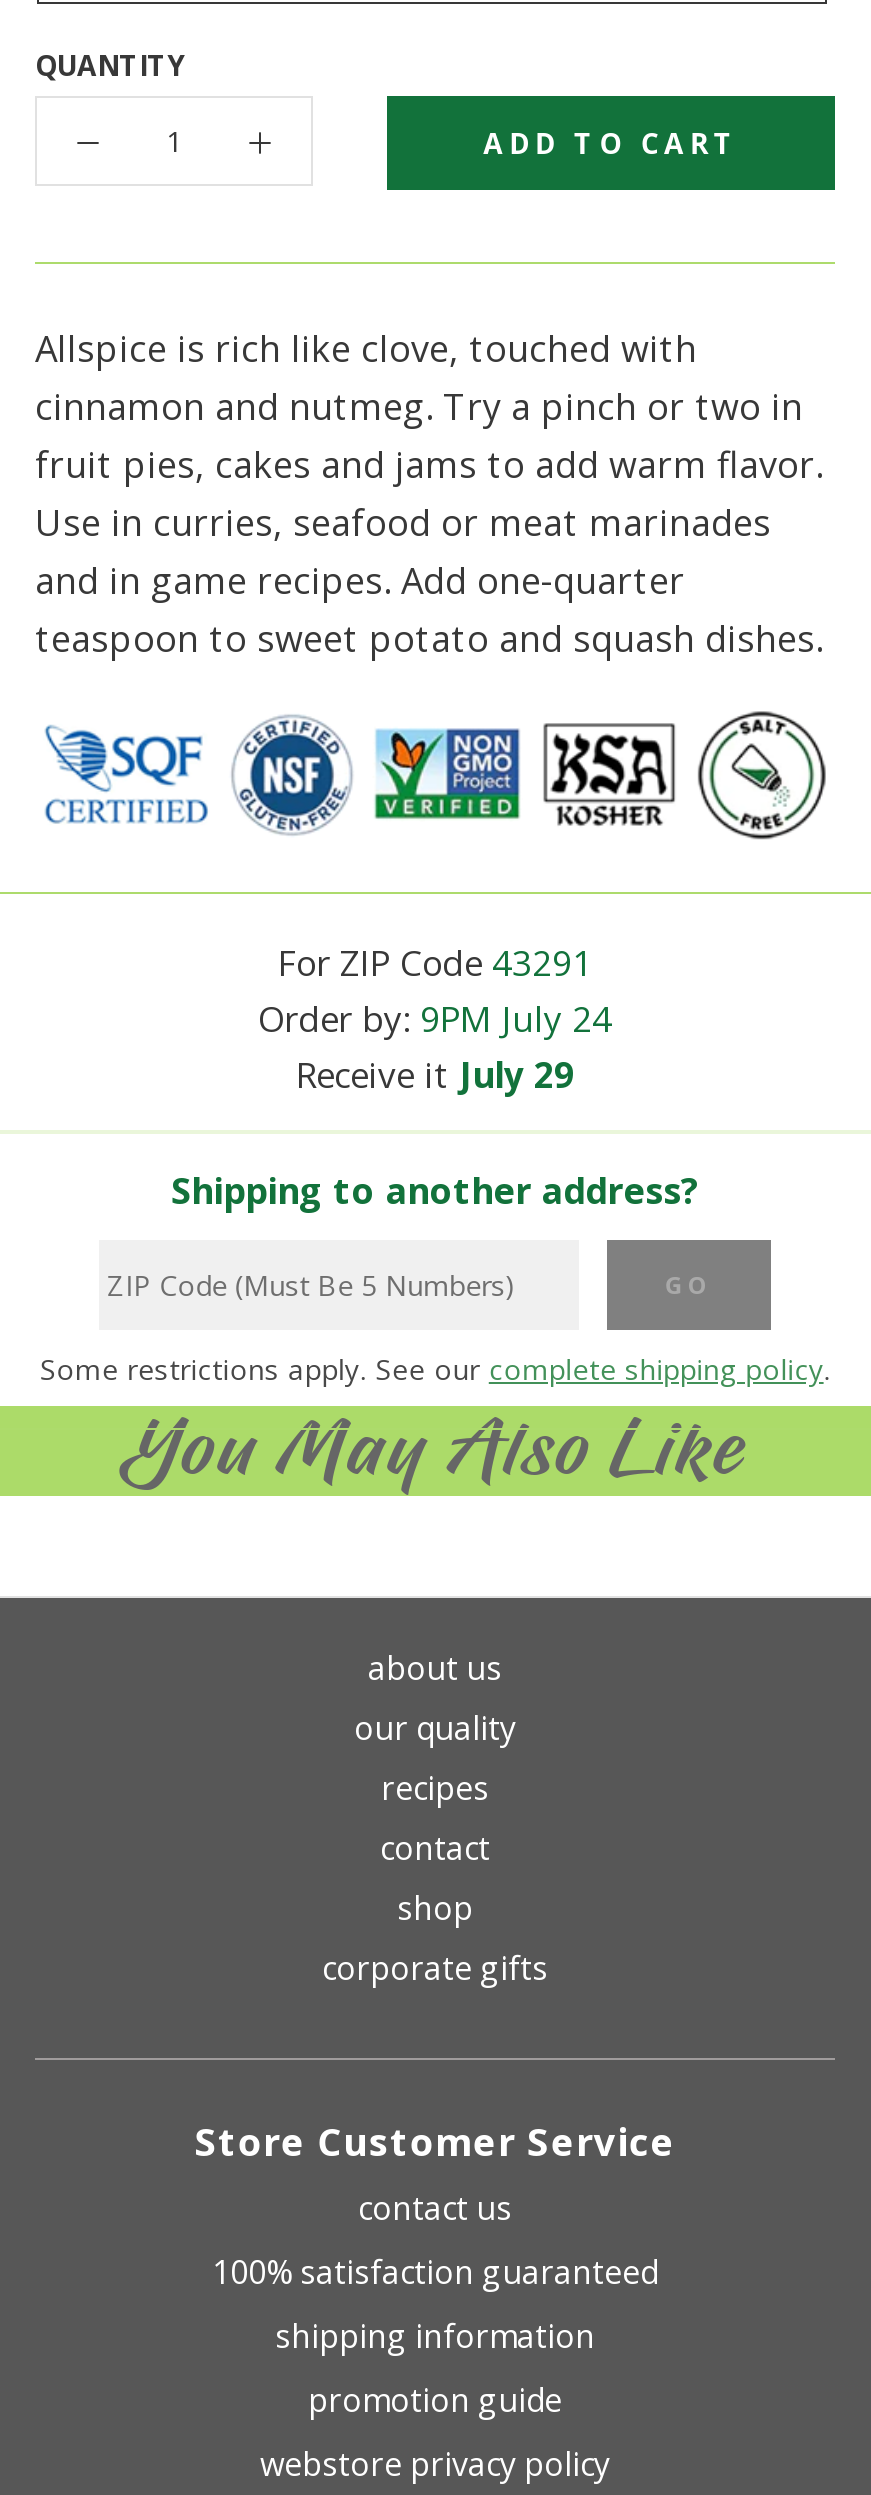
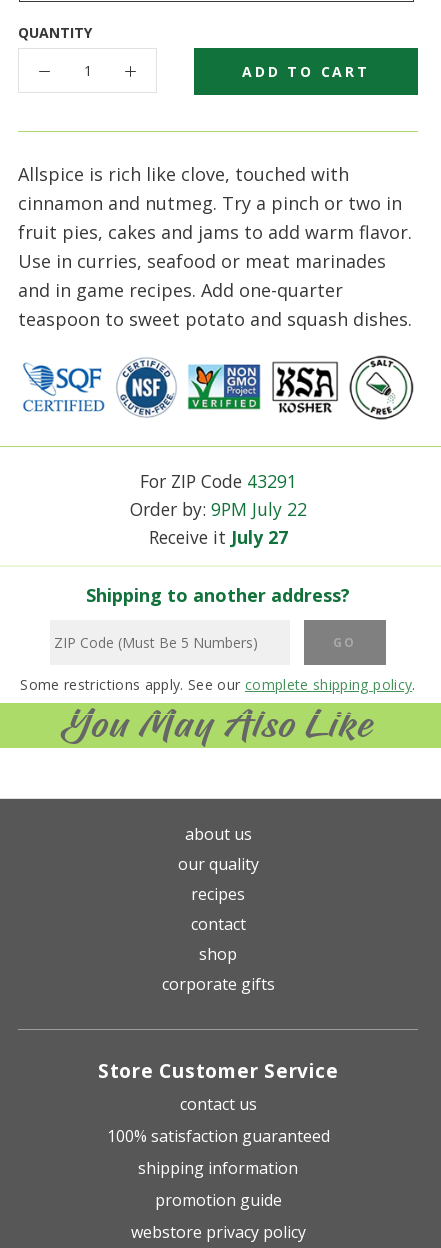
- Order by: 9PM July 24
+ Order by: 9PM July 22

- Receive it July 29
+ Receive it July 27
